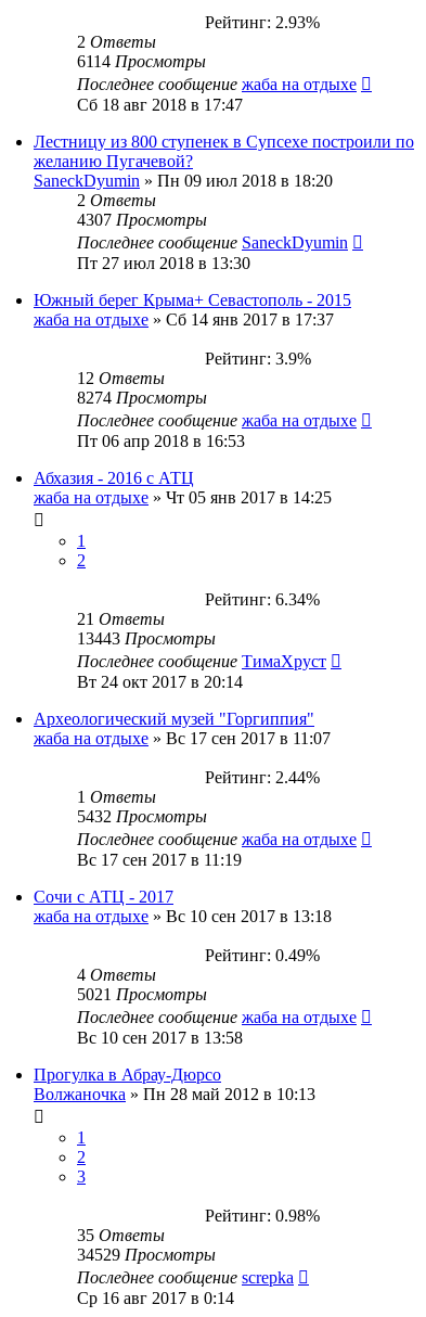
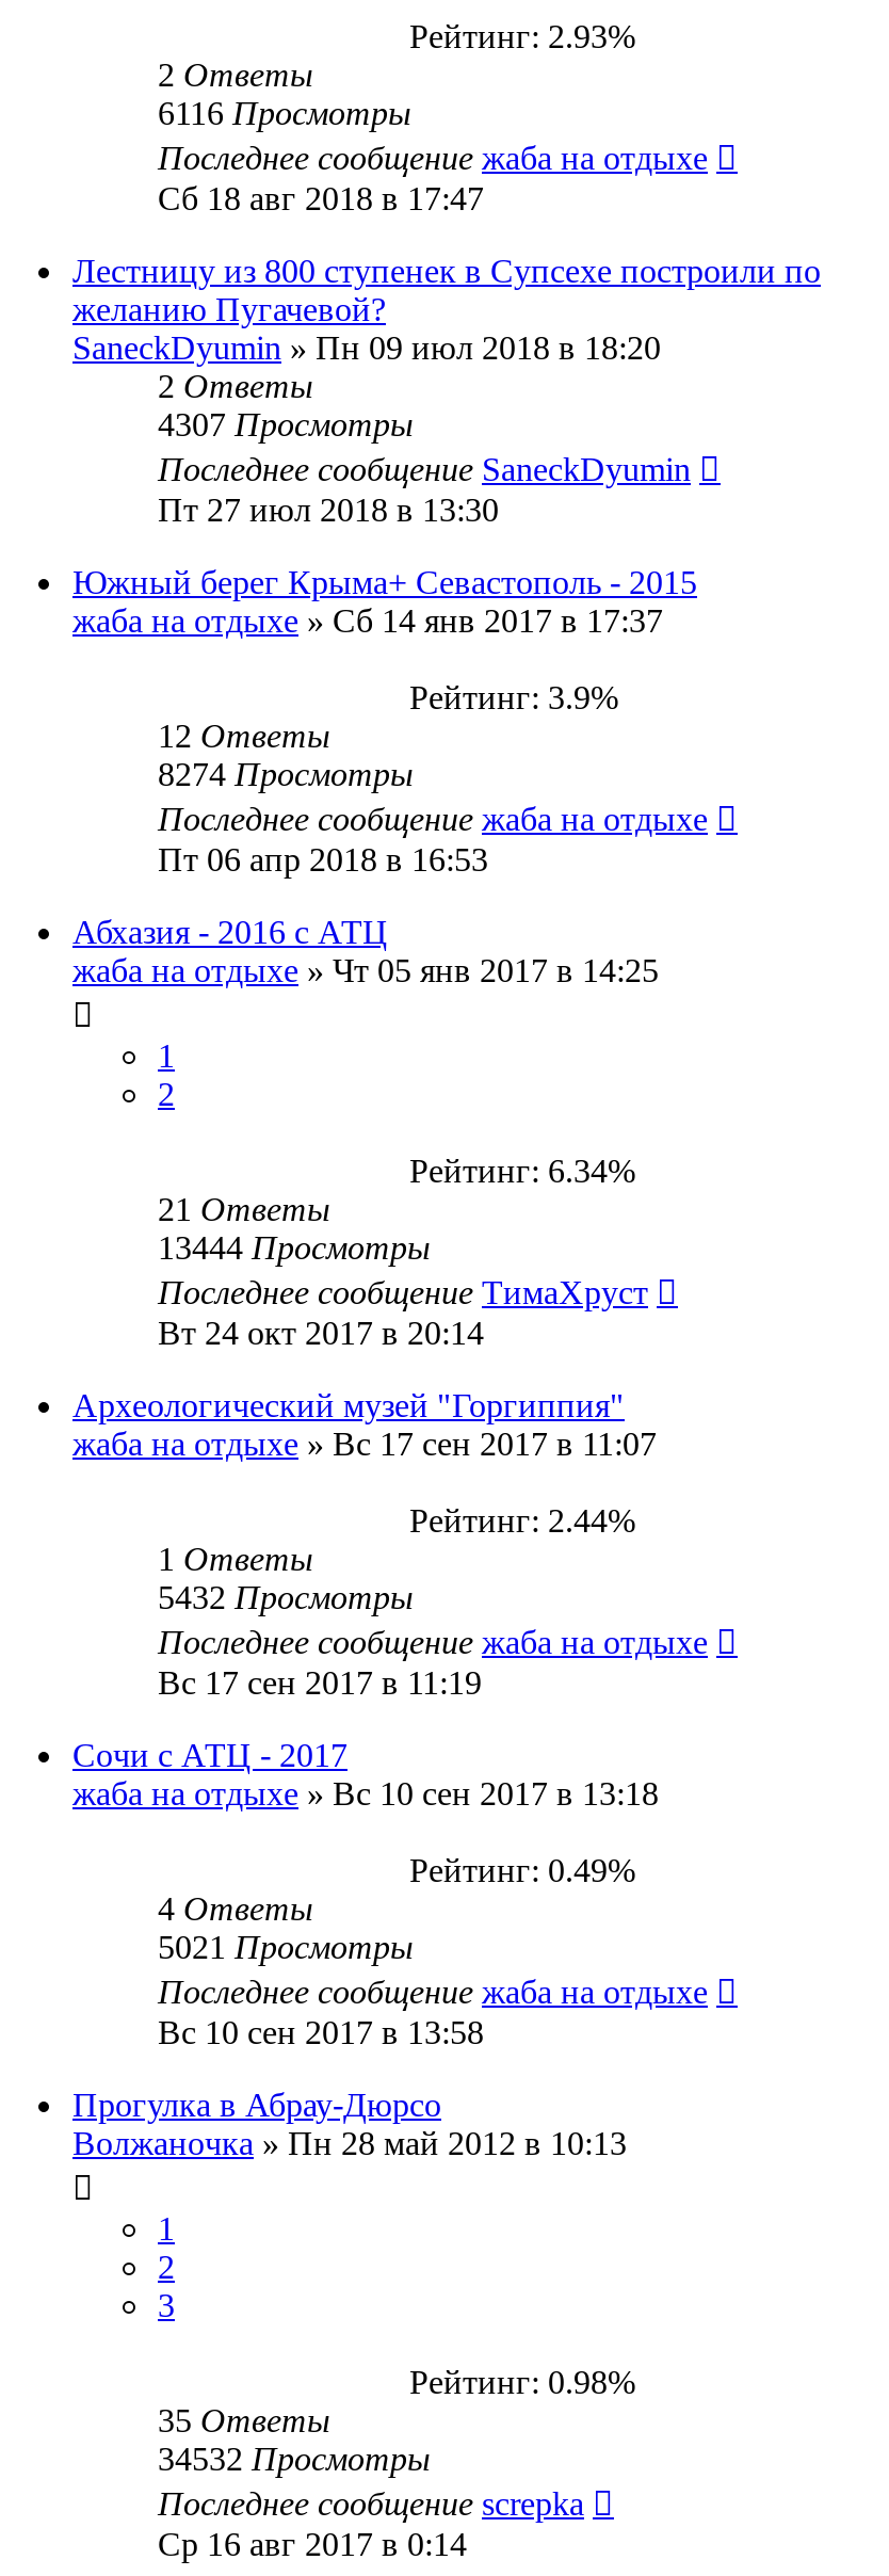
- 6114 Просмотры
+ 6116 Просмотры

- 13443 Просмотры
+ 13444 Просмотры

- 34529 Просмотры
+ 34532 Просмотры
